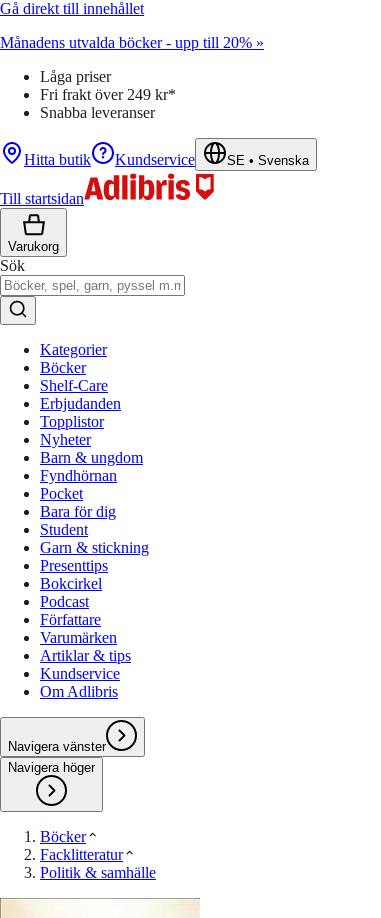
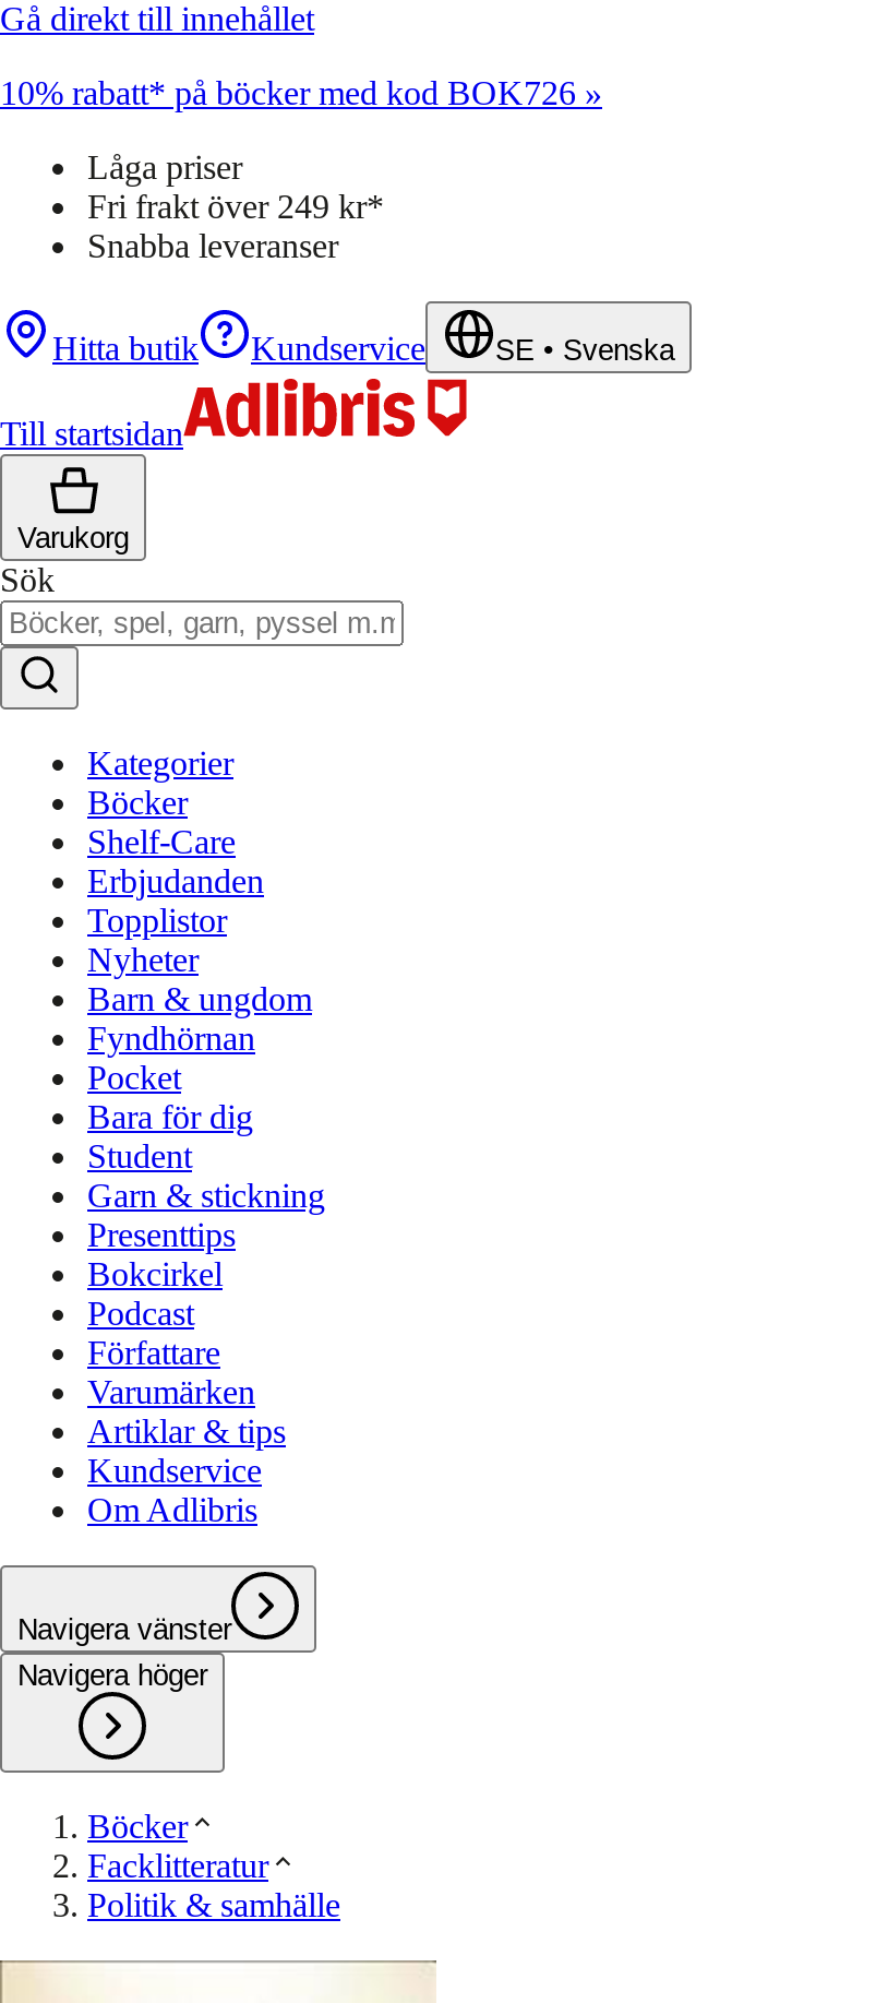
- Månadens utvalda böcker - upp till 20% »
+ 10% rabatt* på böcker med kod BOK726 »
